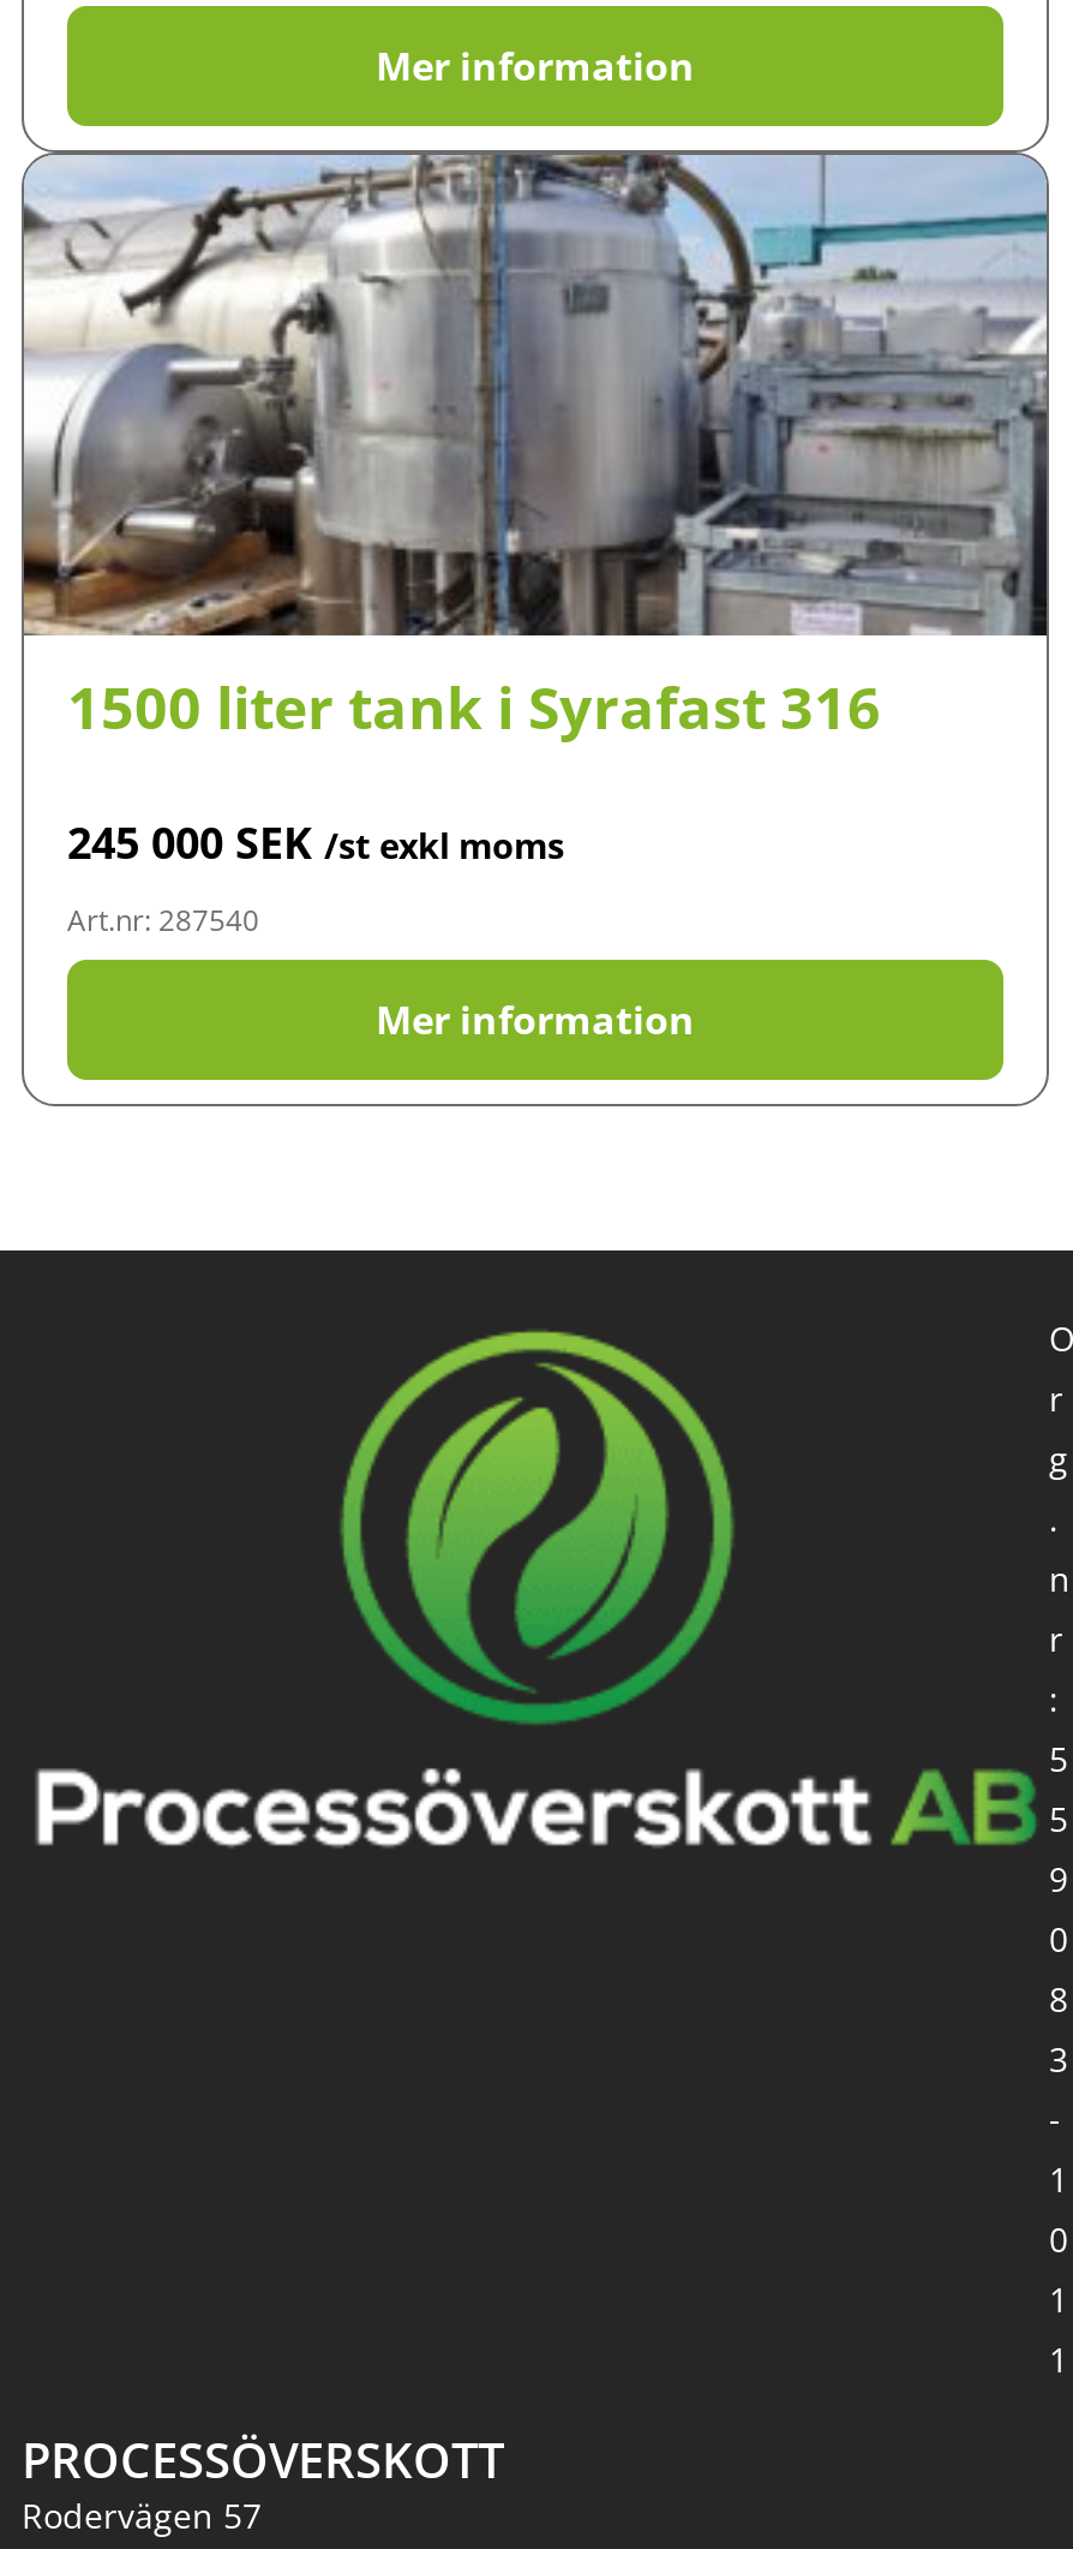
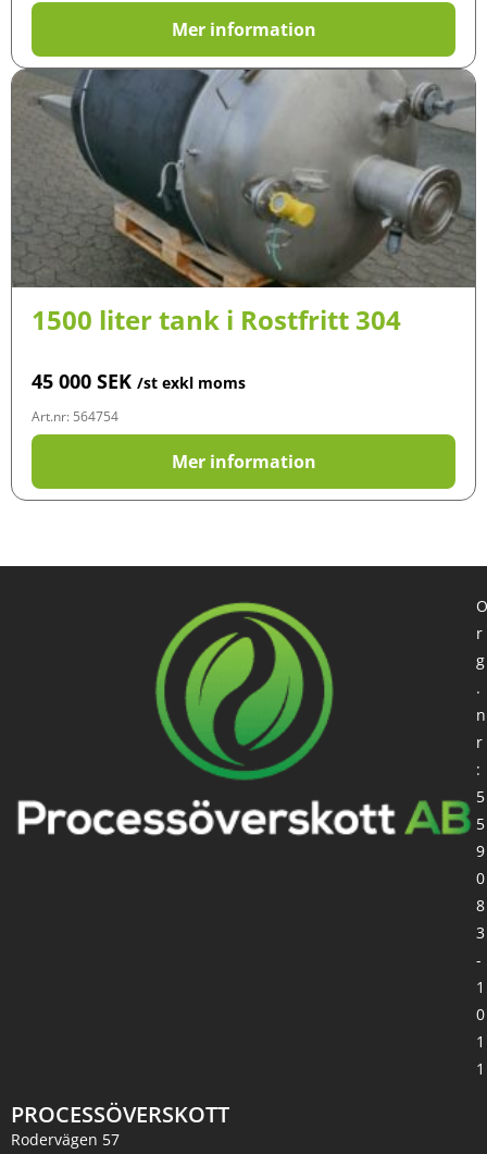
- [image]
- 1500 liter tank i Syrafast 316
+ [image]
+ 1500 liter tank i Rostfritt 304

- 245 000 SEK /st exkl moms
+ 45 000 SEK /st exkl moms

- Art.nr: 287540
+ Art.nr: 564754
